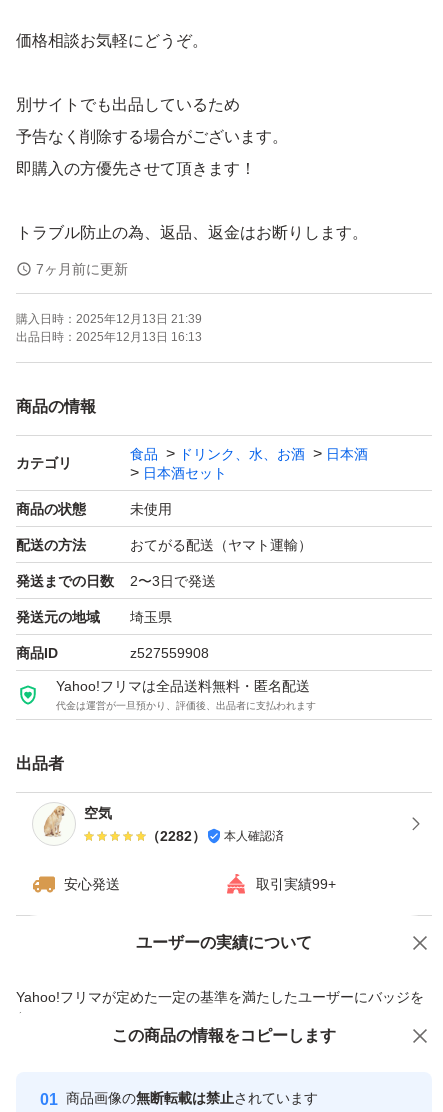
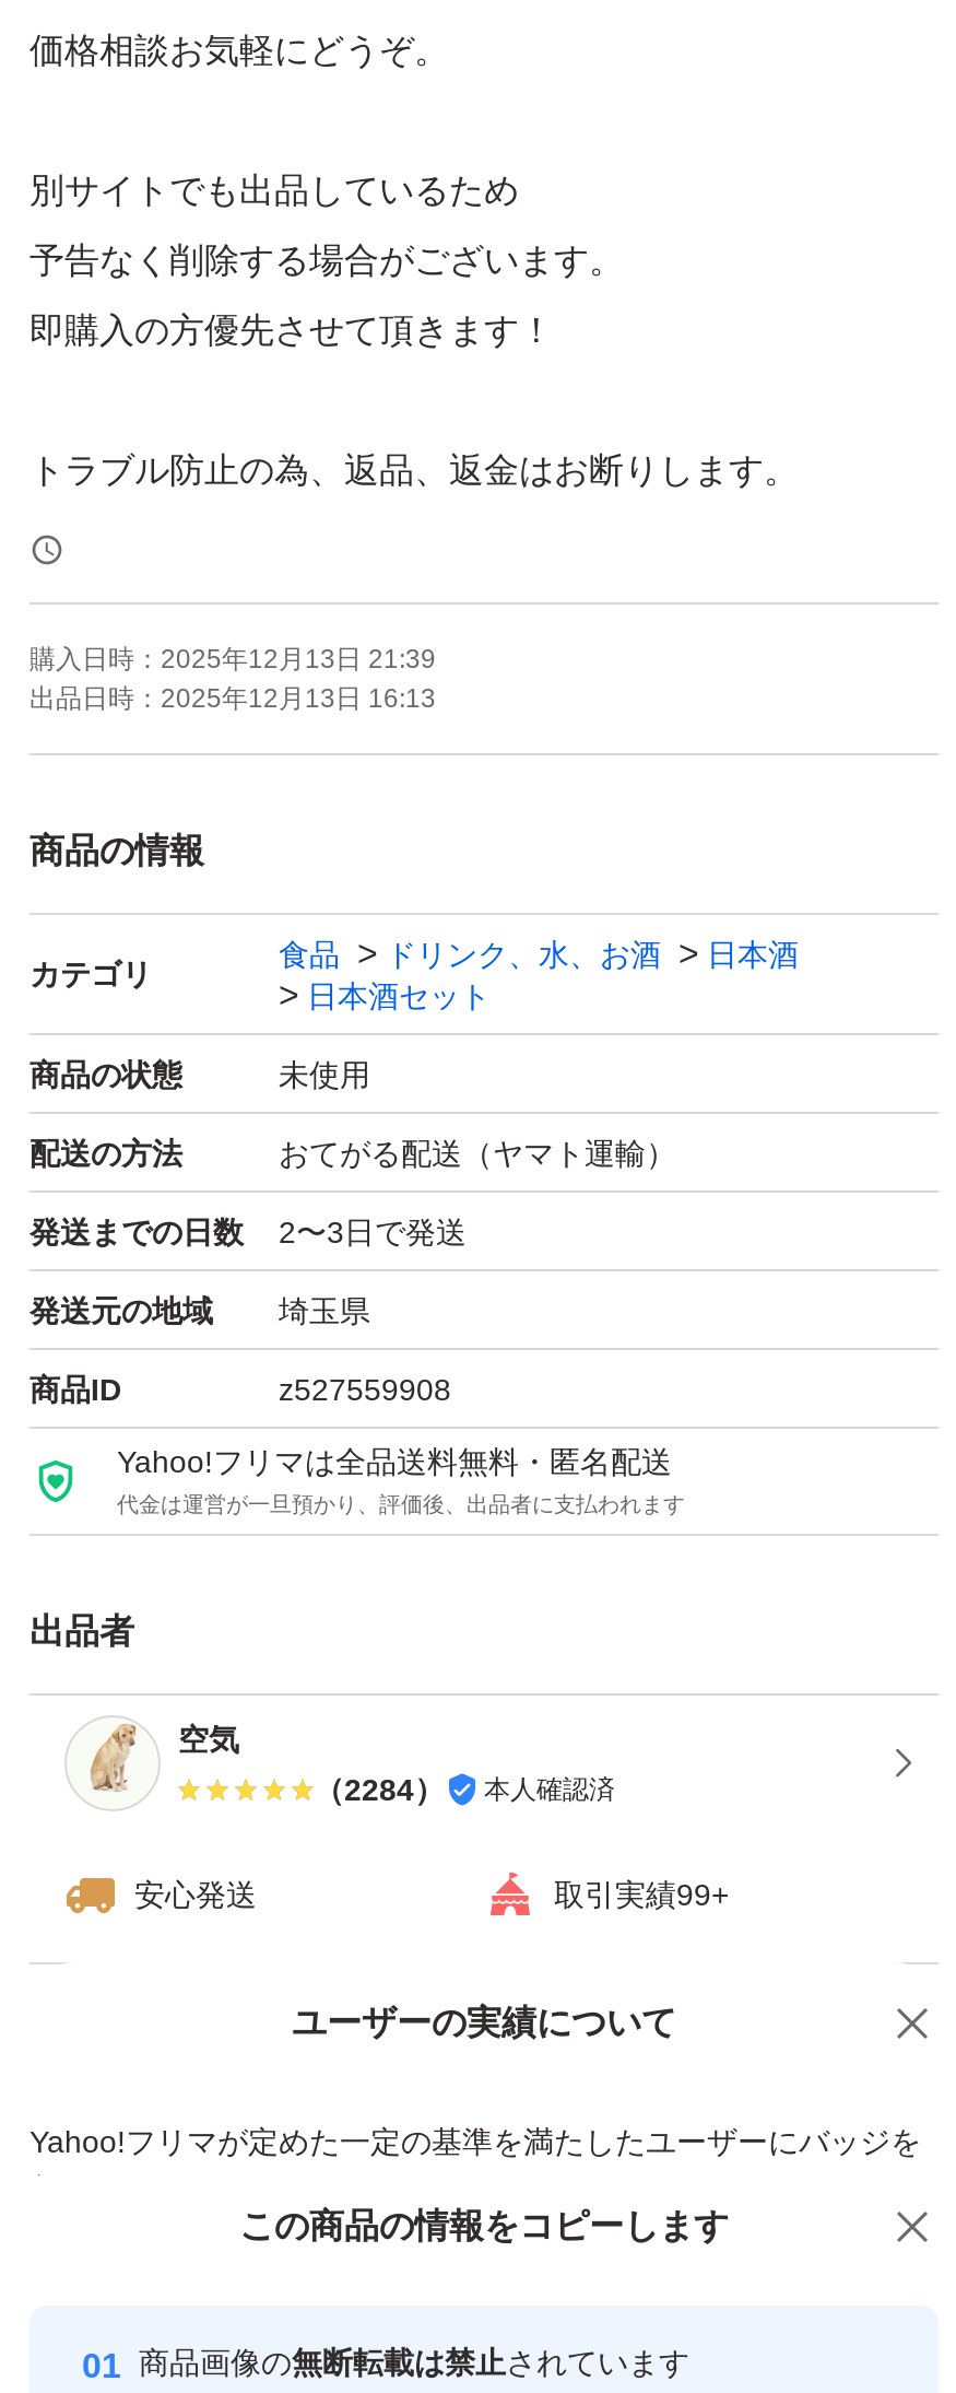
- 7ヶ月前に更新

- （2282）
+ （2284）
